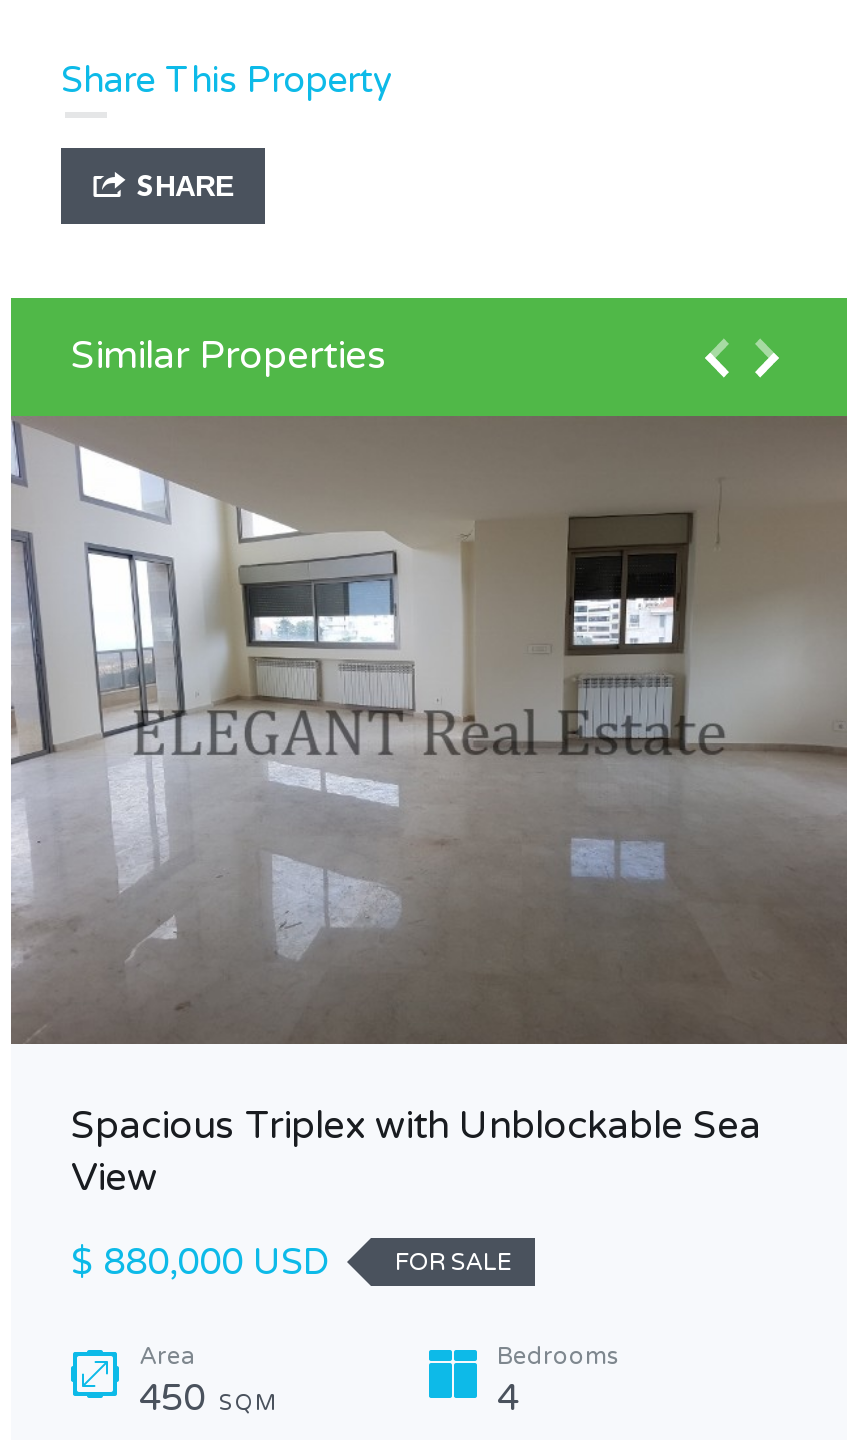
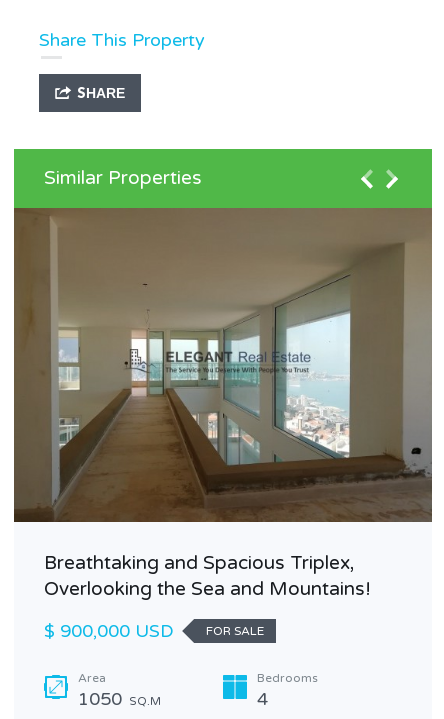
- [image]
- Spacious Triplex with Unblockable Sea
- View
+ [image]
+ Breathtaking and Spacious Triplex,
+ Overlooking the Sea and Mountains!

- $ 880,000 USD
+ $ 900,000 USD

- 450 SQM
+ 1050 SQ.M
